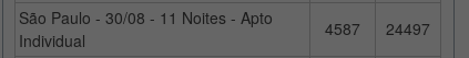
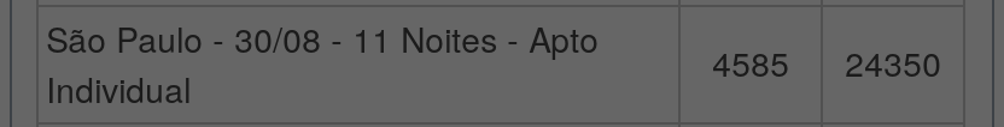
- 4587
+ 4585

- 24497
+ 24350
